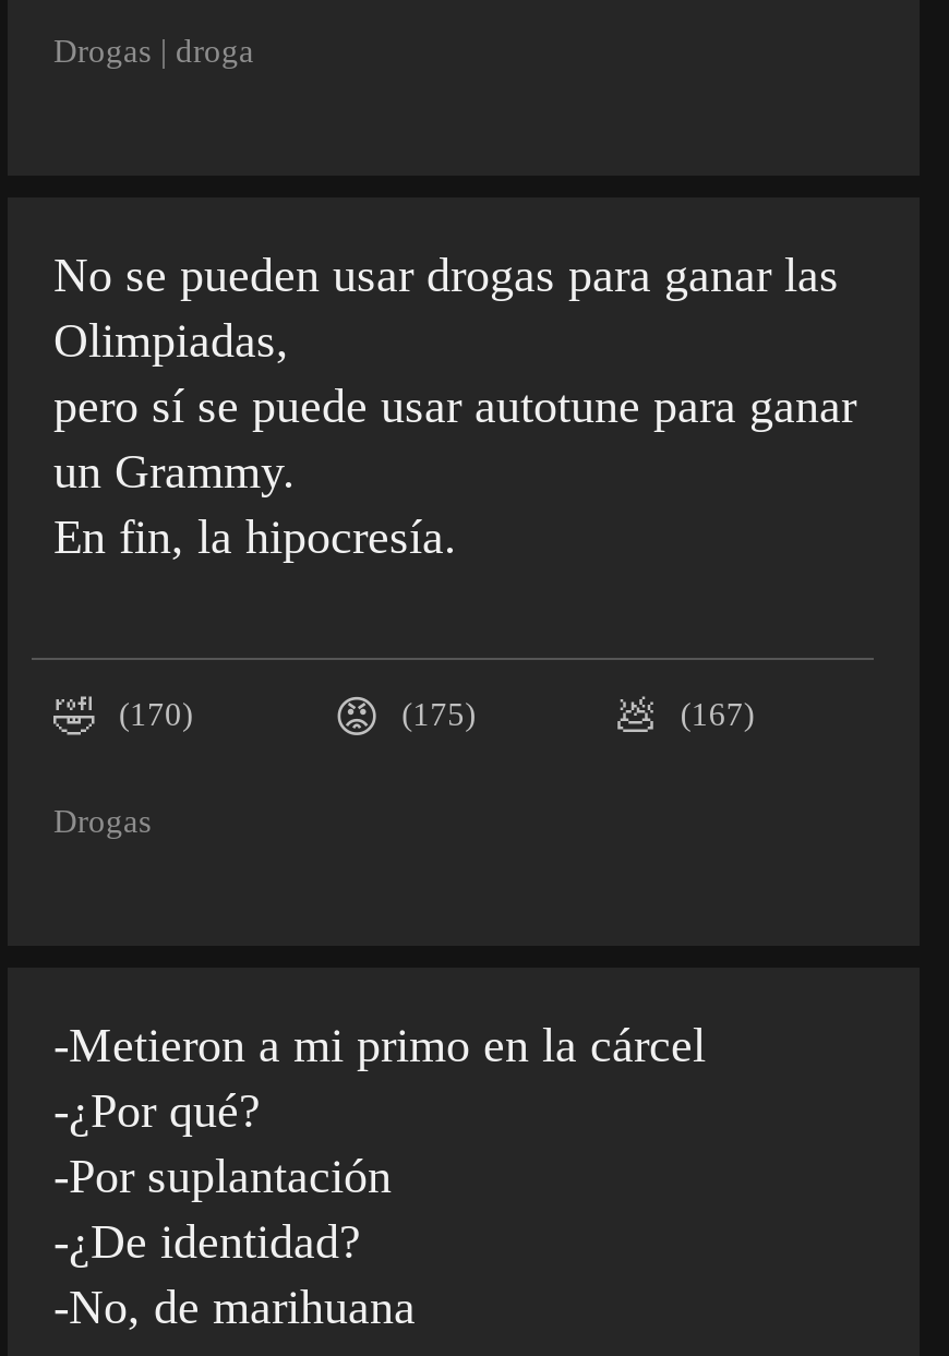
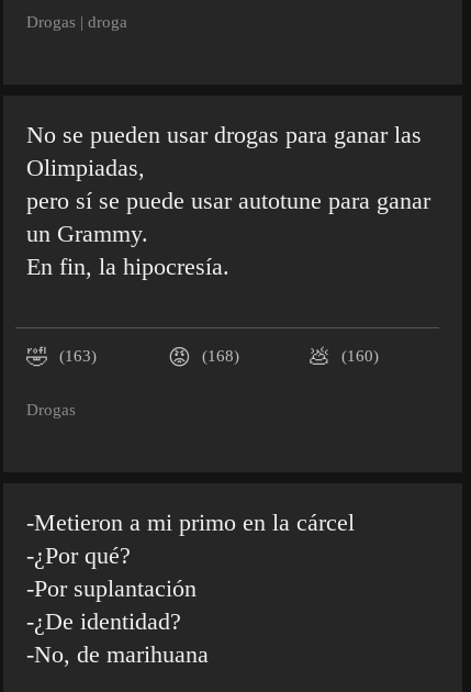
- (170)
+ (163)

- (175)
+ (168)

- (167)
+ (160)
